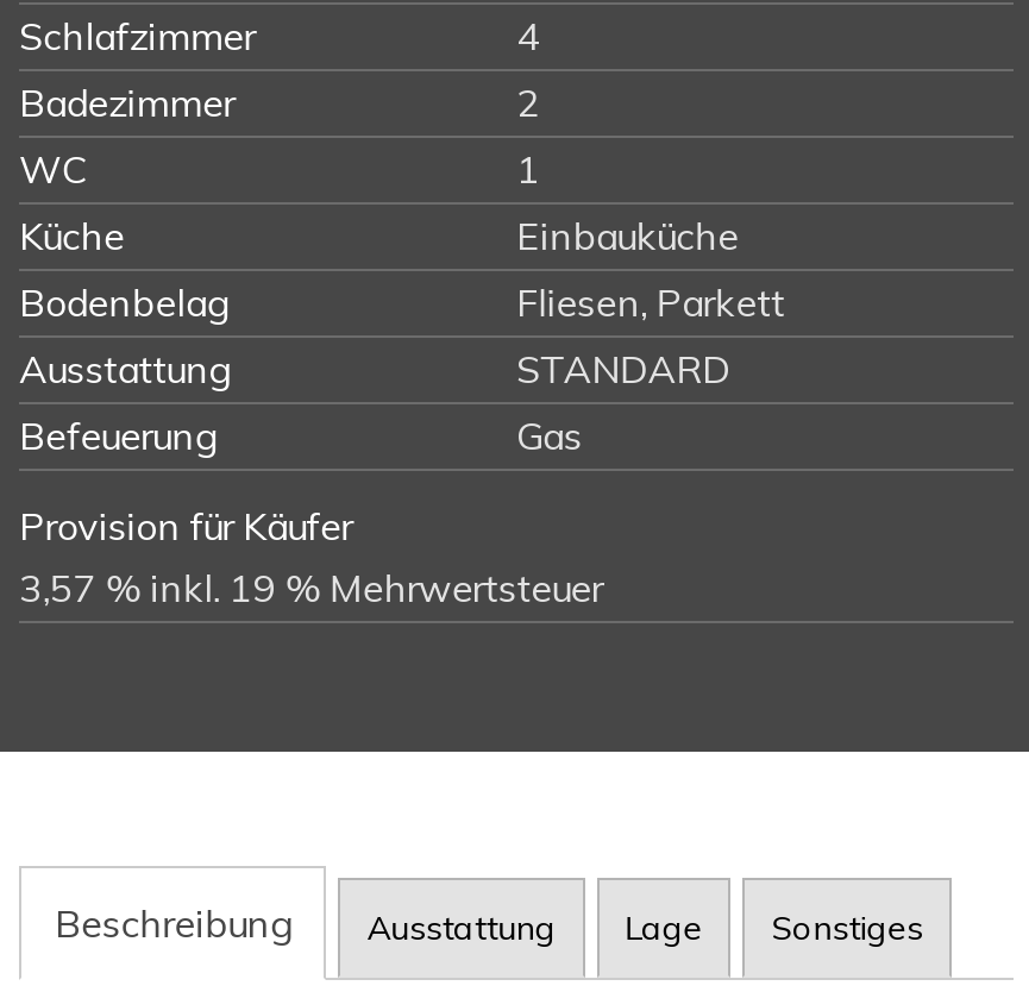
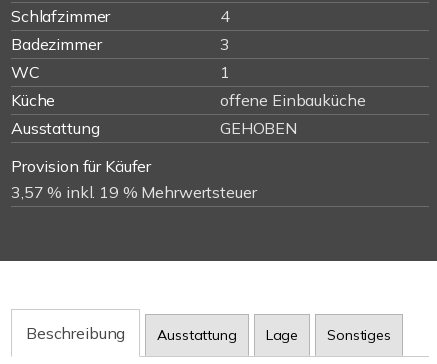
- 2
+ 3

- Einbauküche
- Bodenbelag
- Fliesen, Parkett
+ offene Einbauküche

- STANDARD
- Befeuerung
- Gas
+ GEHOBEN
